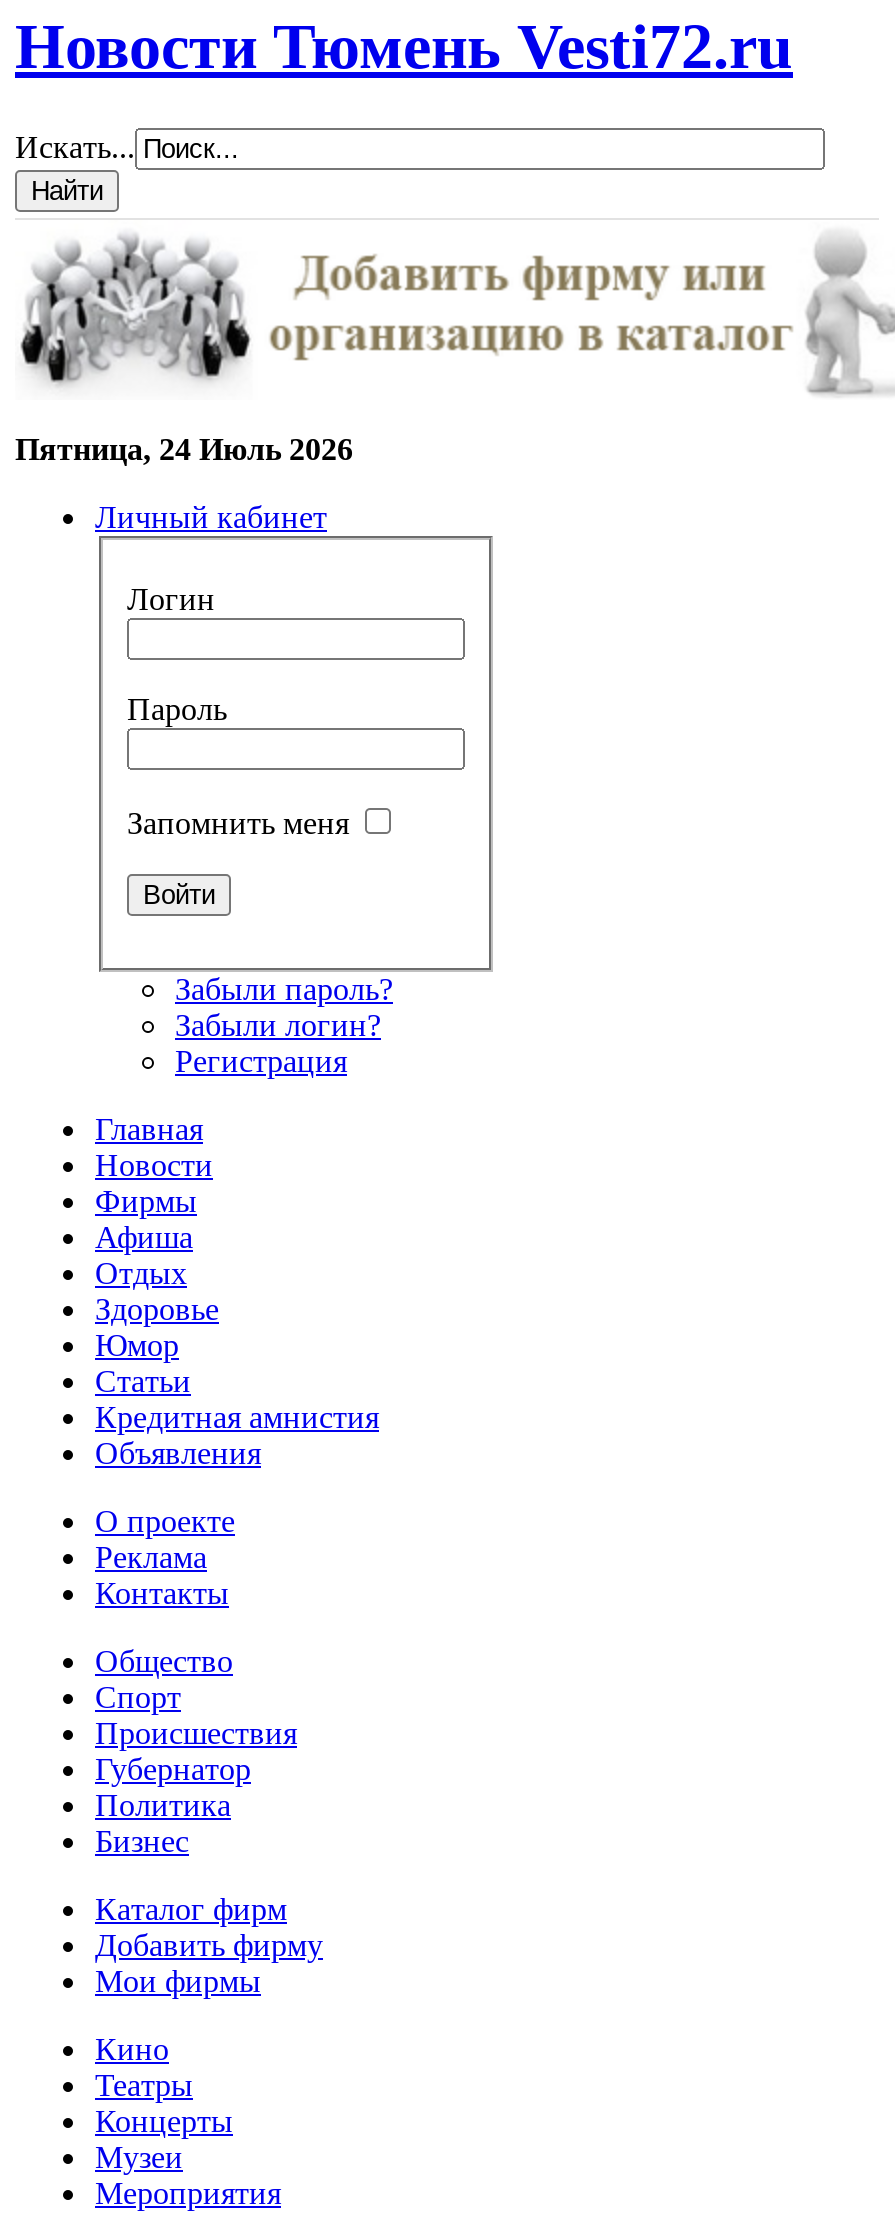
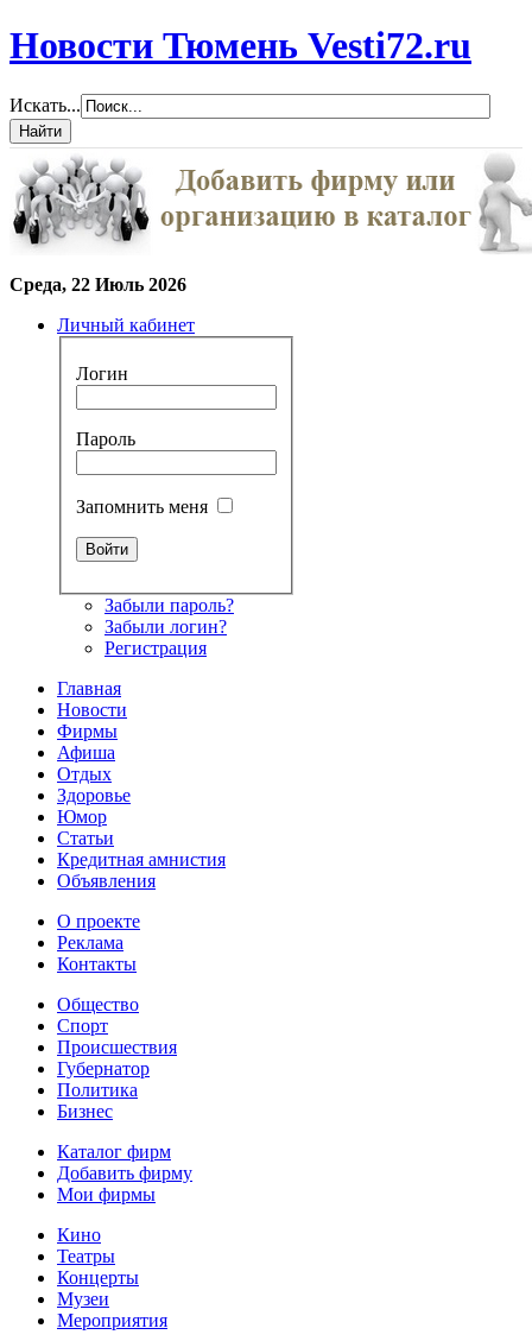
- Пятница, 24 Июль 2026
+ Среда, 22 Июль 2026
